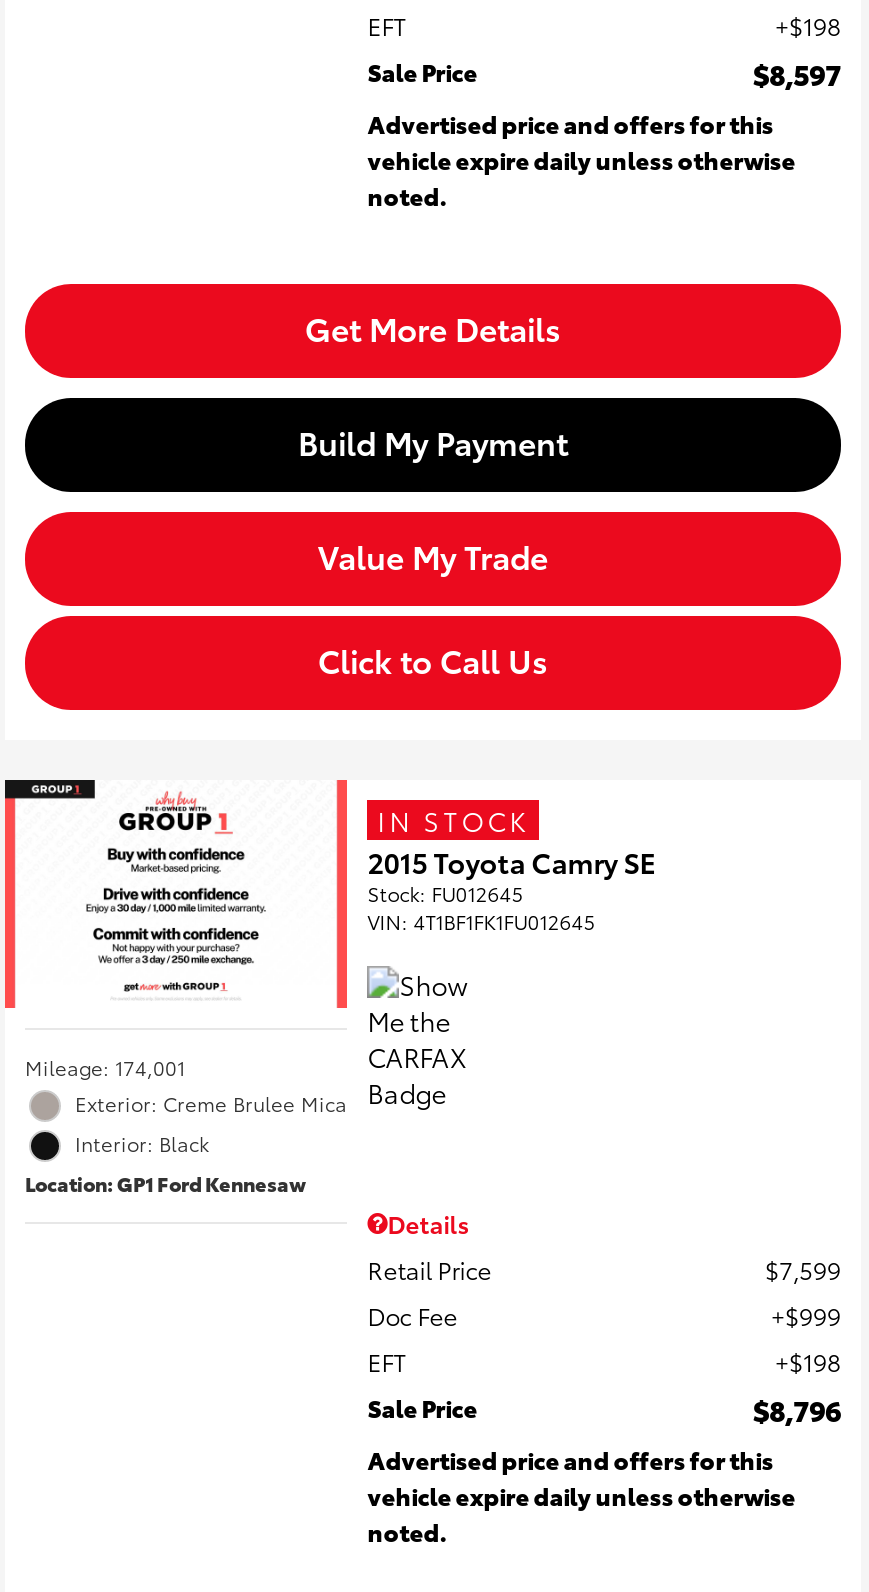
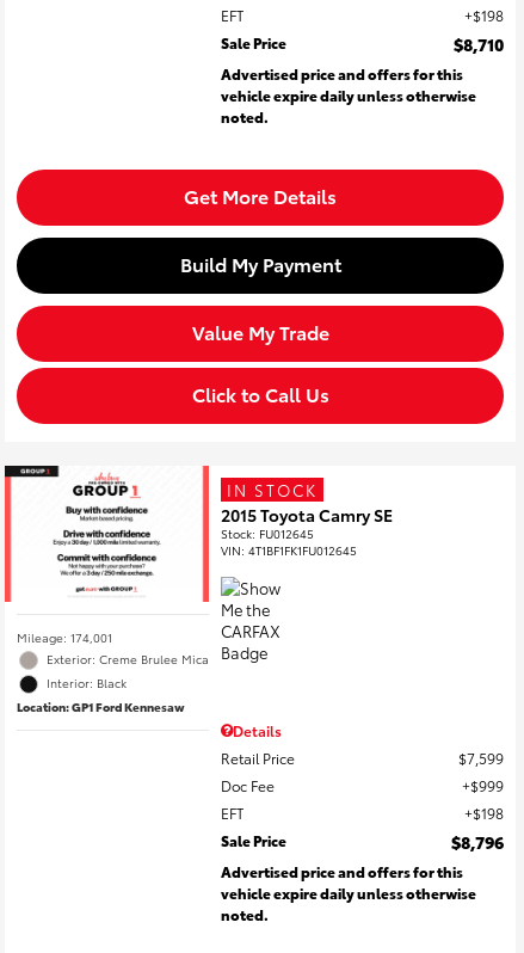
- $8,597
+ $8,710
